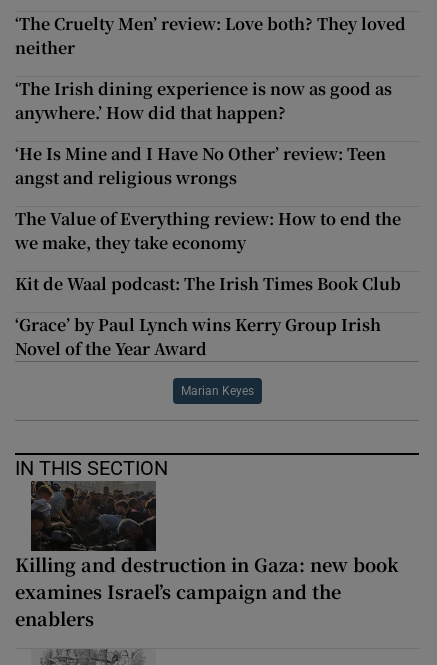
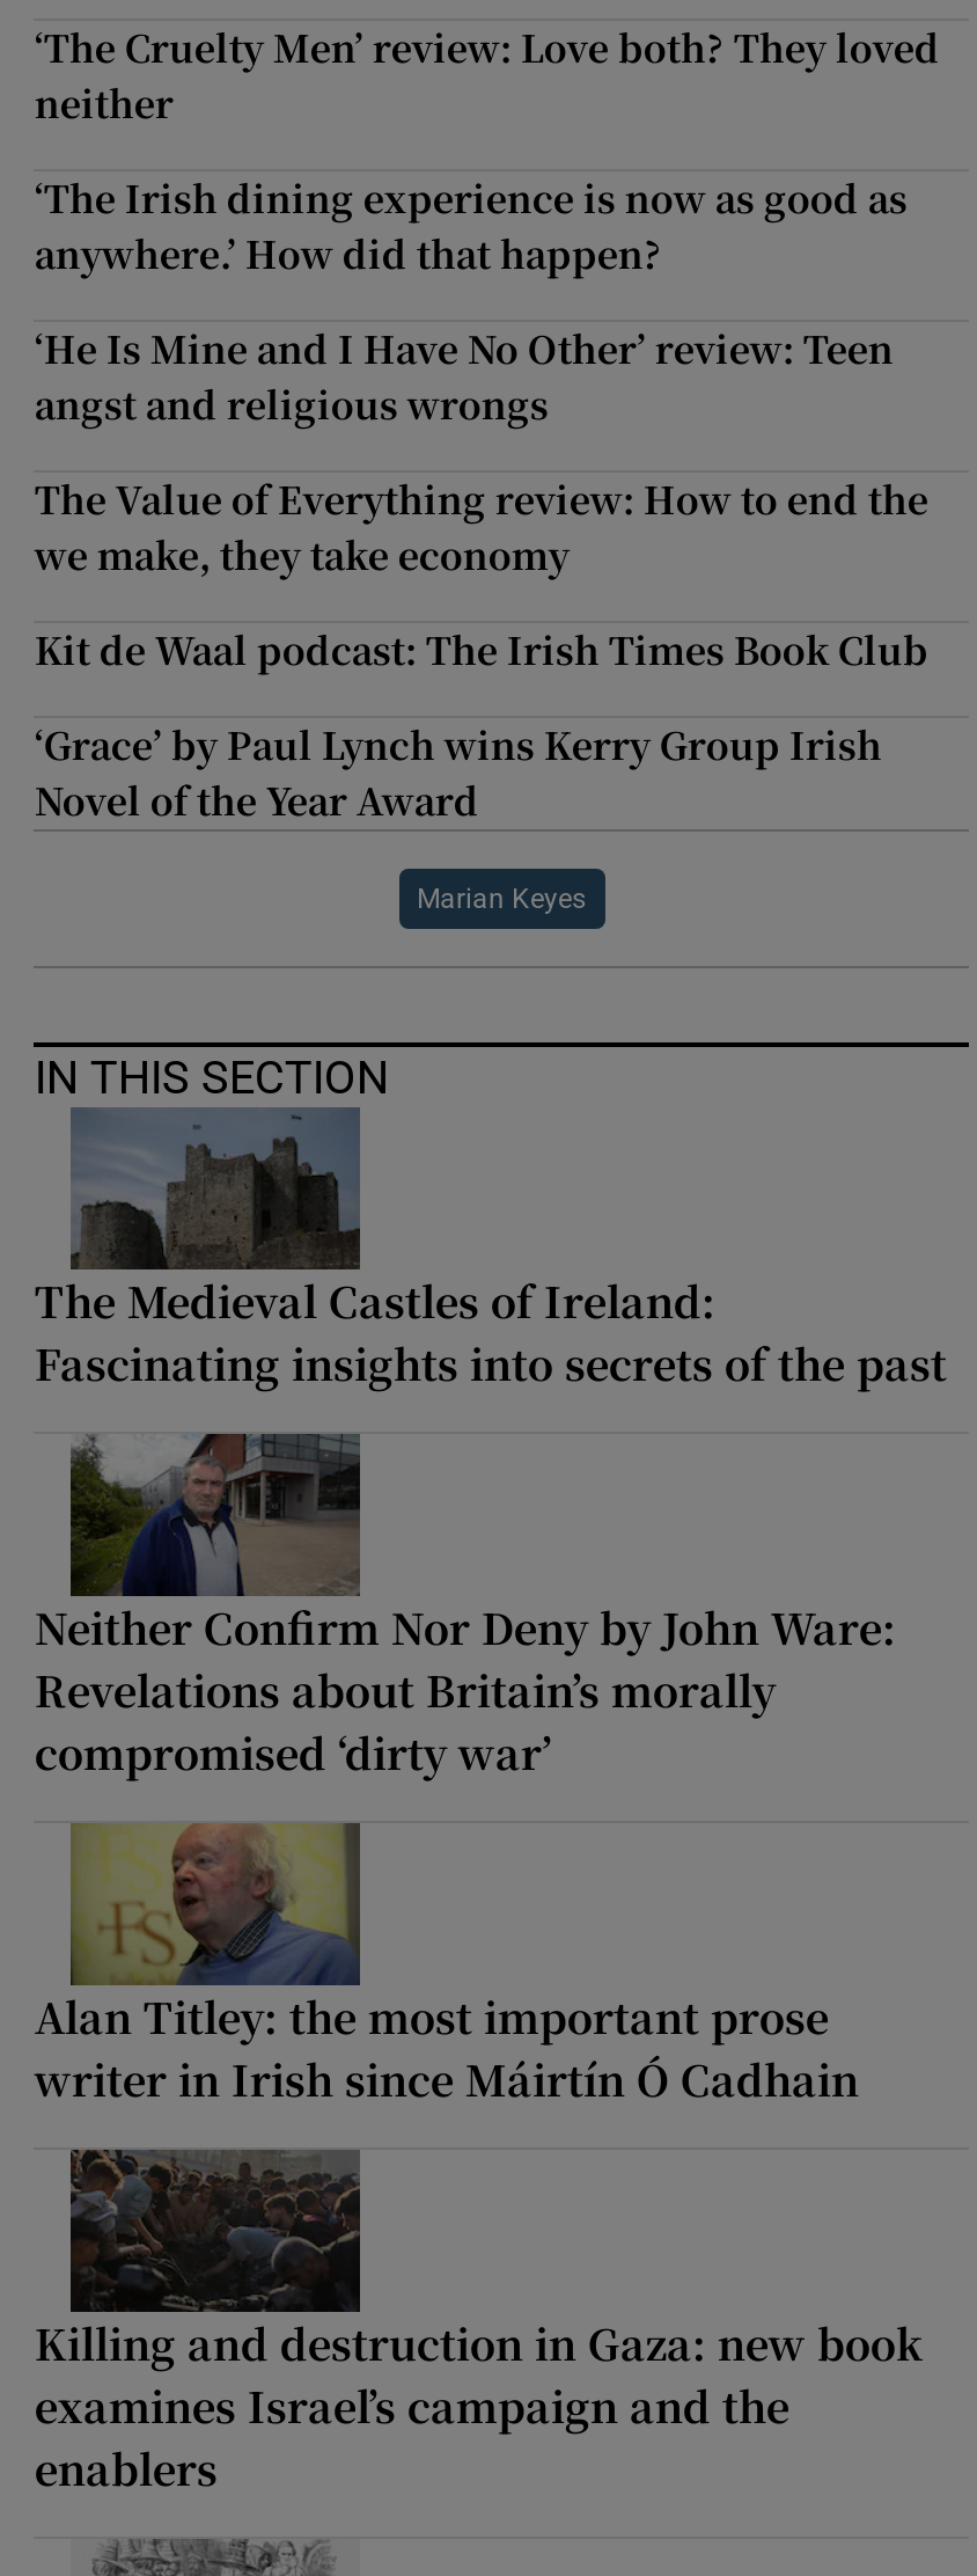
+ [image]
+ The Medieval Castles of Ireland:
+ Fascinating insights into secrets of the past

+ [image]
+ Neither Confirm Nor Deny by John Ware:
+ Revelations about Britain’s morally
+ compromised ‘dirty war’

+ [image]
+ Alan Titley: the most important prose
+ writer in Irish since Máirtín Ó Cadhain
